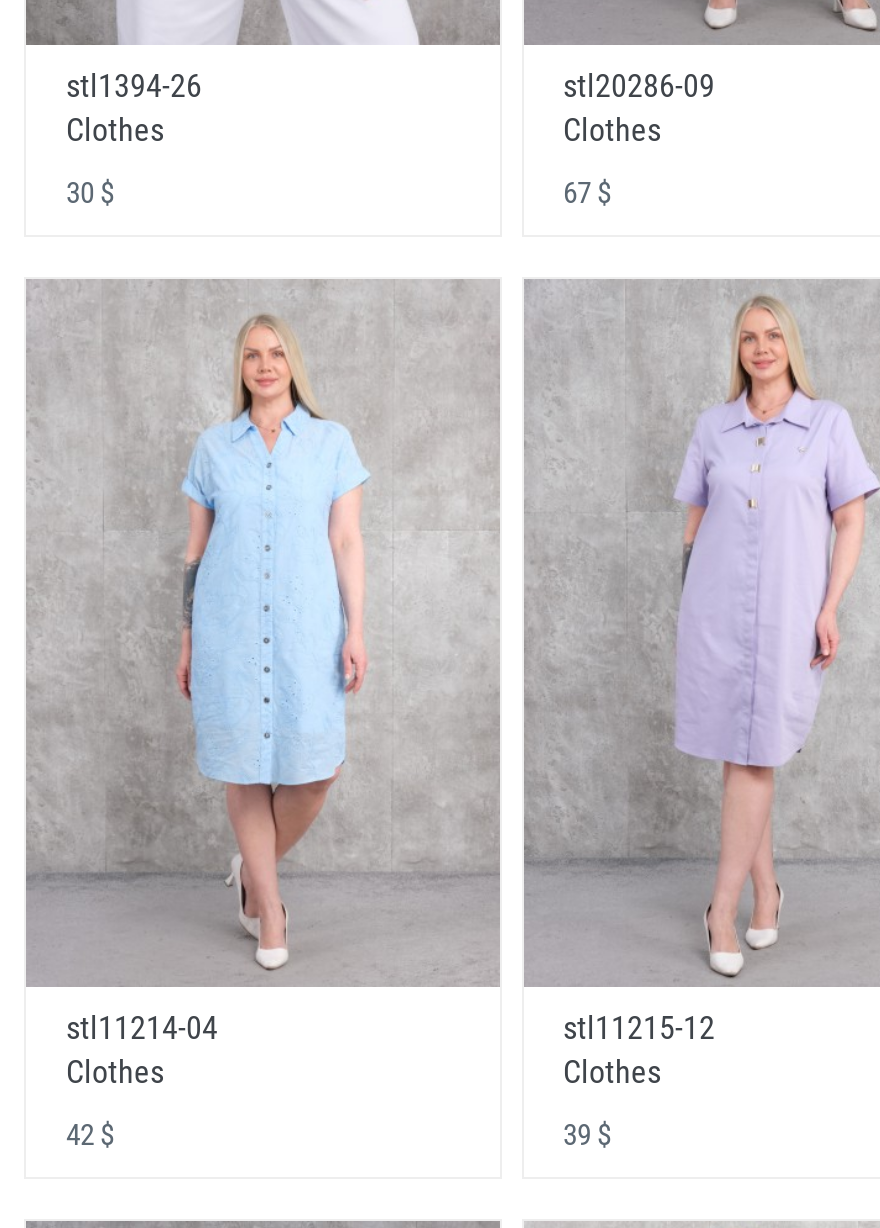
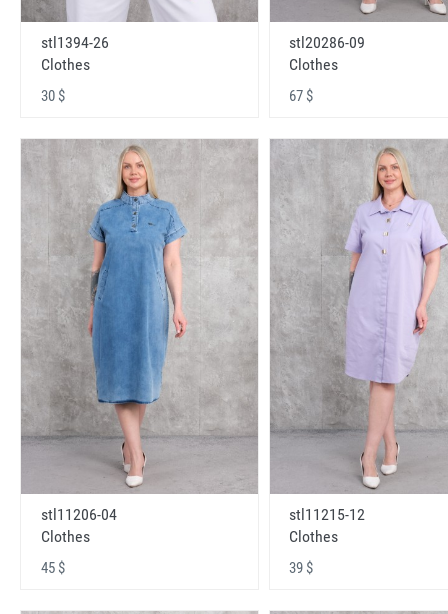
- [image]
- stl11214-04
+ [image]
+ stl11206-04

- 42 $
+ 45 $
